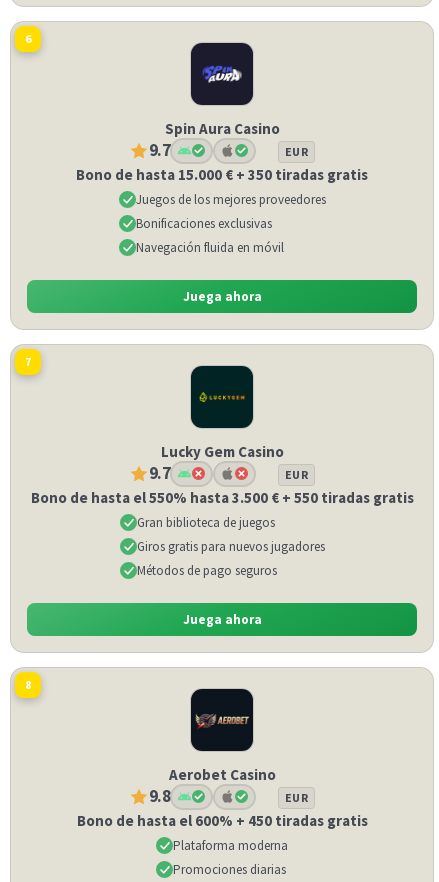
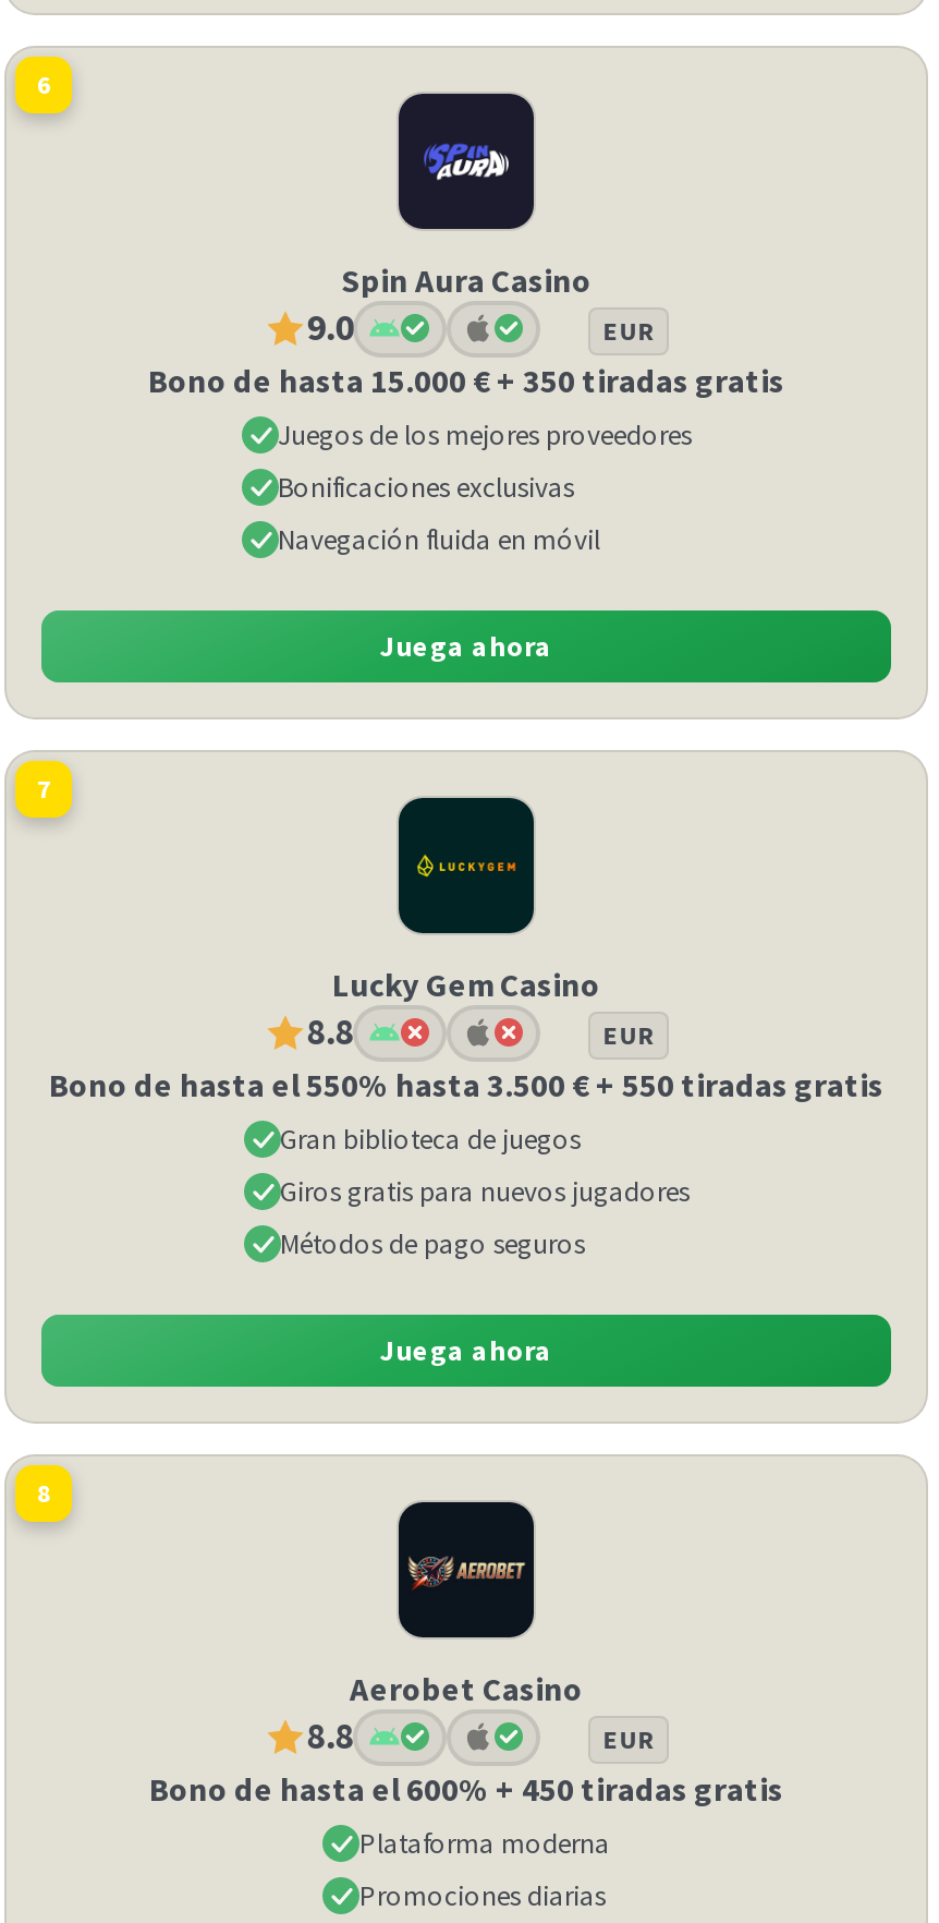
- 9.7
+ 9.0

- 9.7
+ 8.8

- 9.8
+ 8.8
